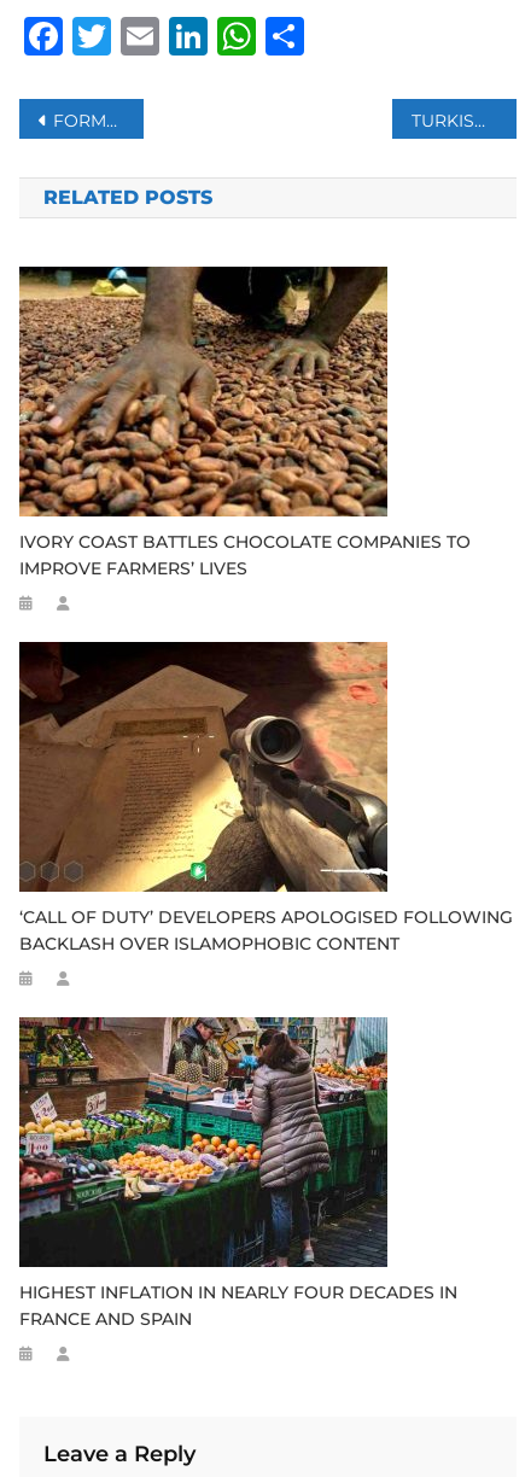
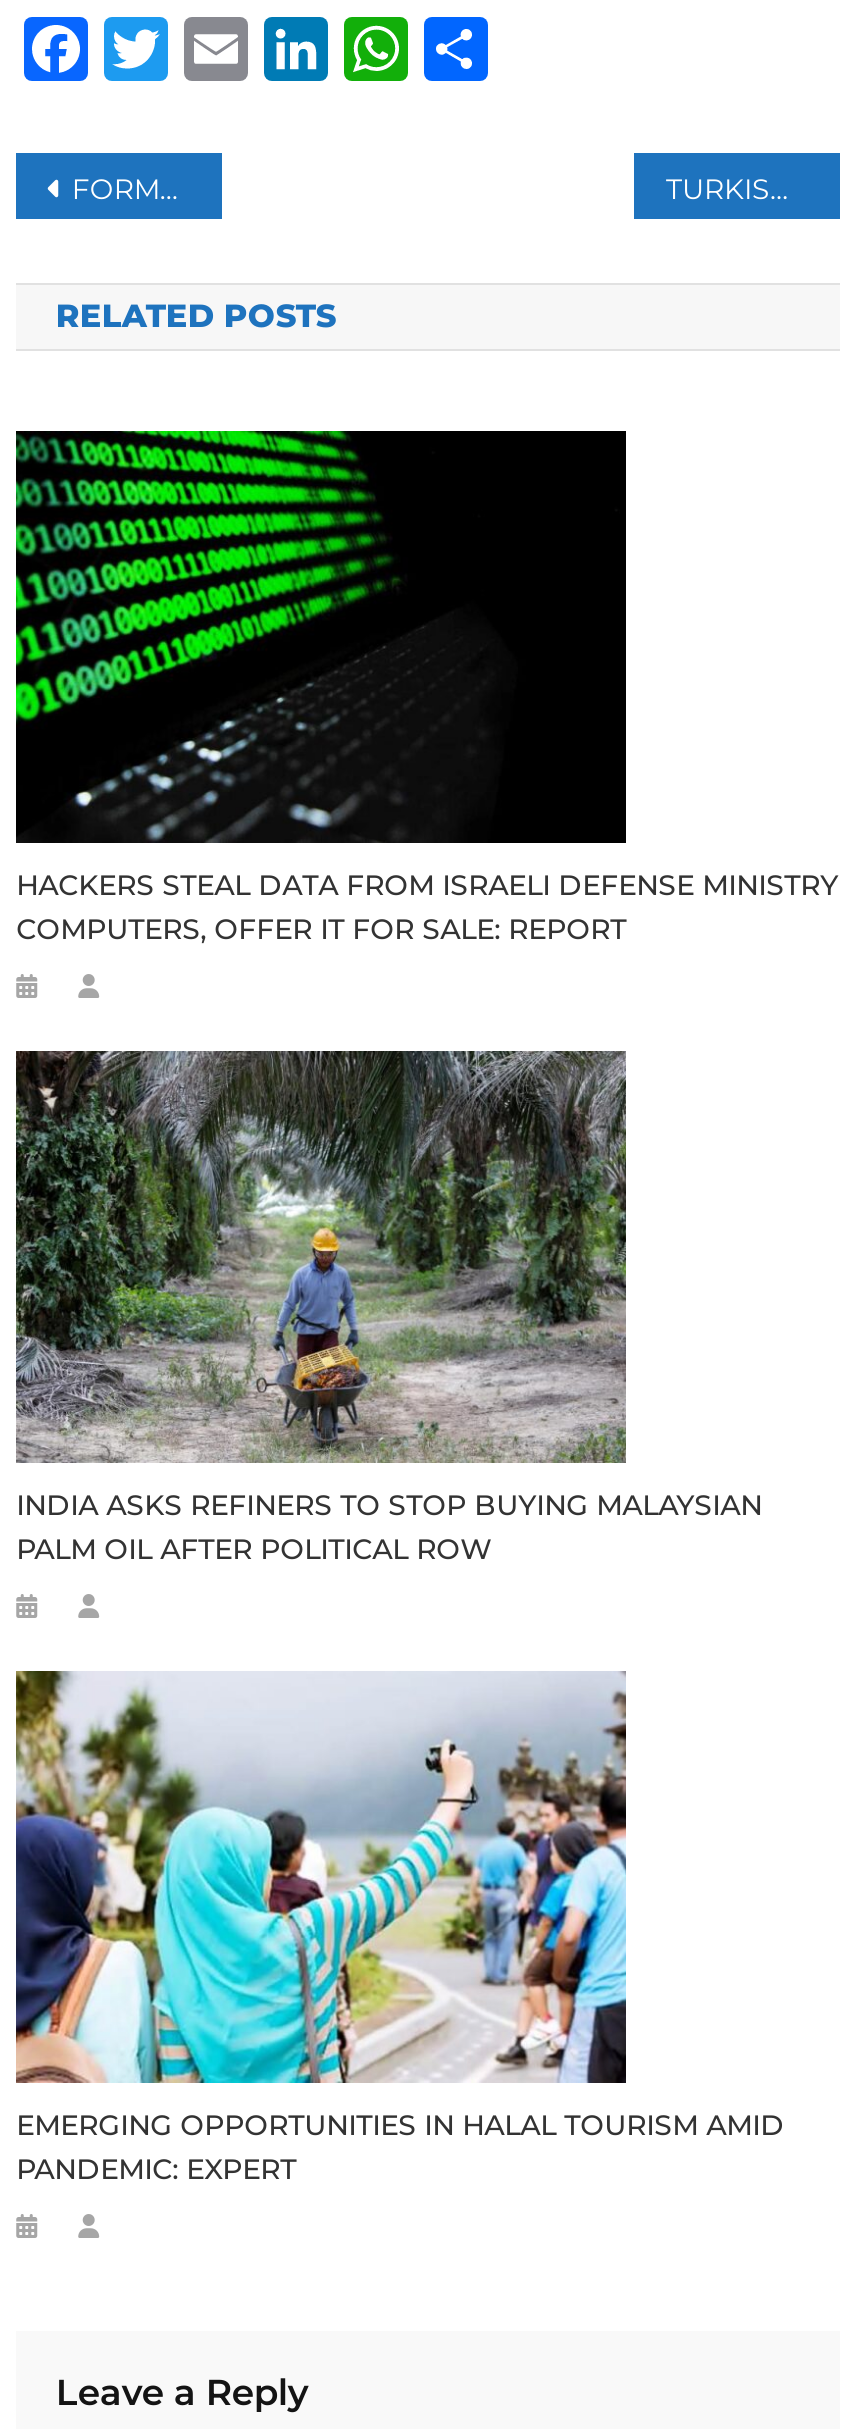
- [image]
- IVORY COAST BATTLES CHOCOLATE COMPANIES TO
- IMPROVE FARMERS’ LIVES
+ [image]
+ HACKERS STEAL DATA FROM ISRAELI DEFENSE MINISTRY
+ COMPUTERS, OFFER IT FOR SALE: REPORT

- [image]
- ‘CALL OF DUTY’ DEVELOPERS APOLOGISED FOLLOWING
- BACKLASH OVER ISLAMOPHOBIC CONTENT
+ [image]
+ INDIA ASKS REFINERS TO STOP BUYING MALAYSIAN
+ PALM OIL AFTER POLITICAL ROW

- [image]
- HIGHEST INFLATION IN NEARLY FOUR DECADES IN
- FRANCE AND SPAIN
+ [image]
+ EMERGING OPPORTUNITIES IN HALAL TOURISM AMID
+ PANDEMIC: EXPERT
